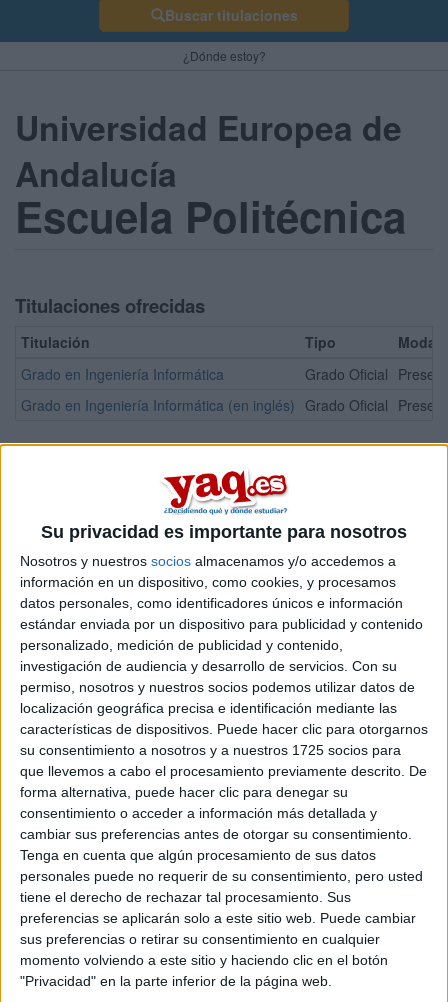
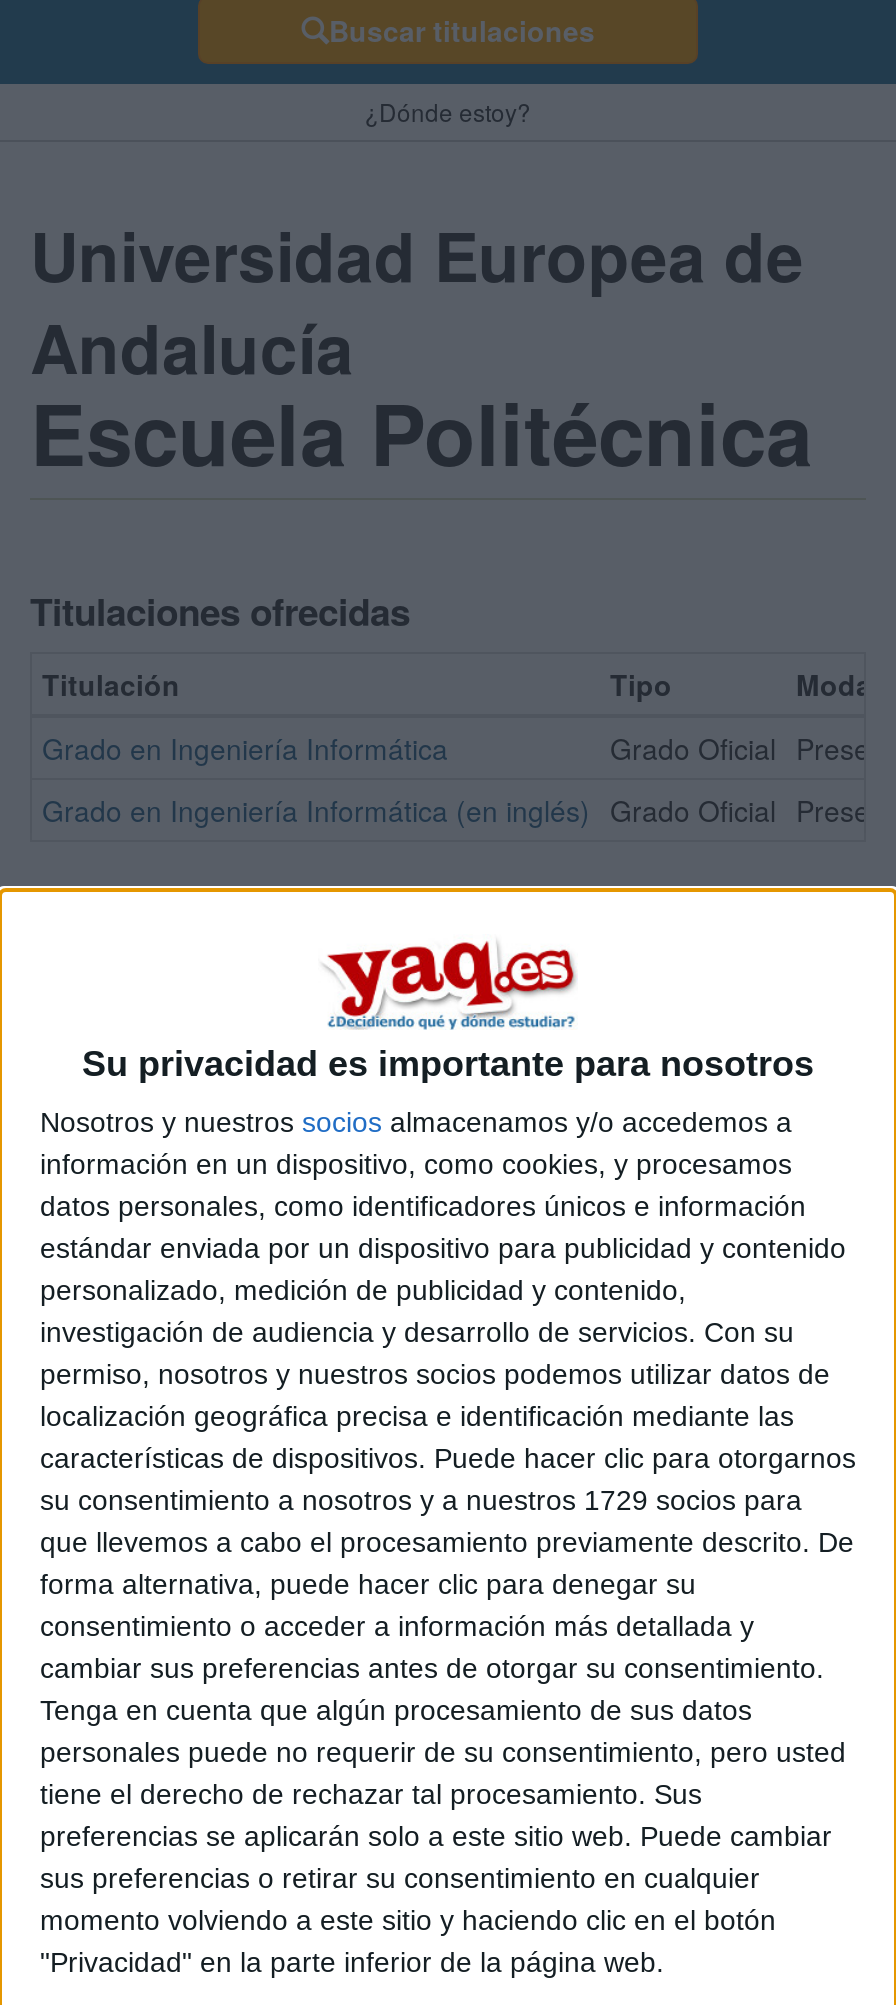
- su consentimiento a nosotros y a nuestros 1725 socios para
+ su consentimiento a nosotros y a nuestros 1729 socios para
